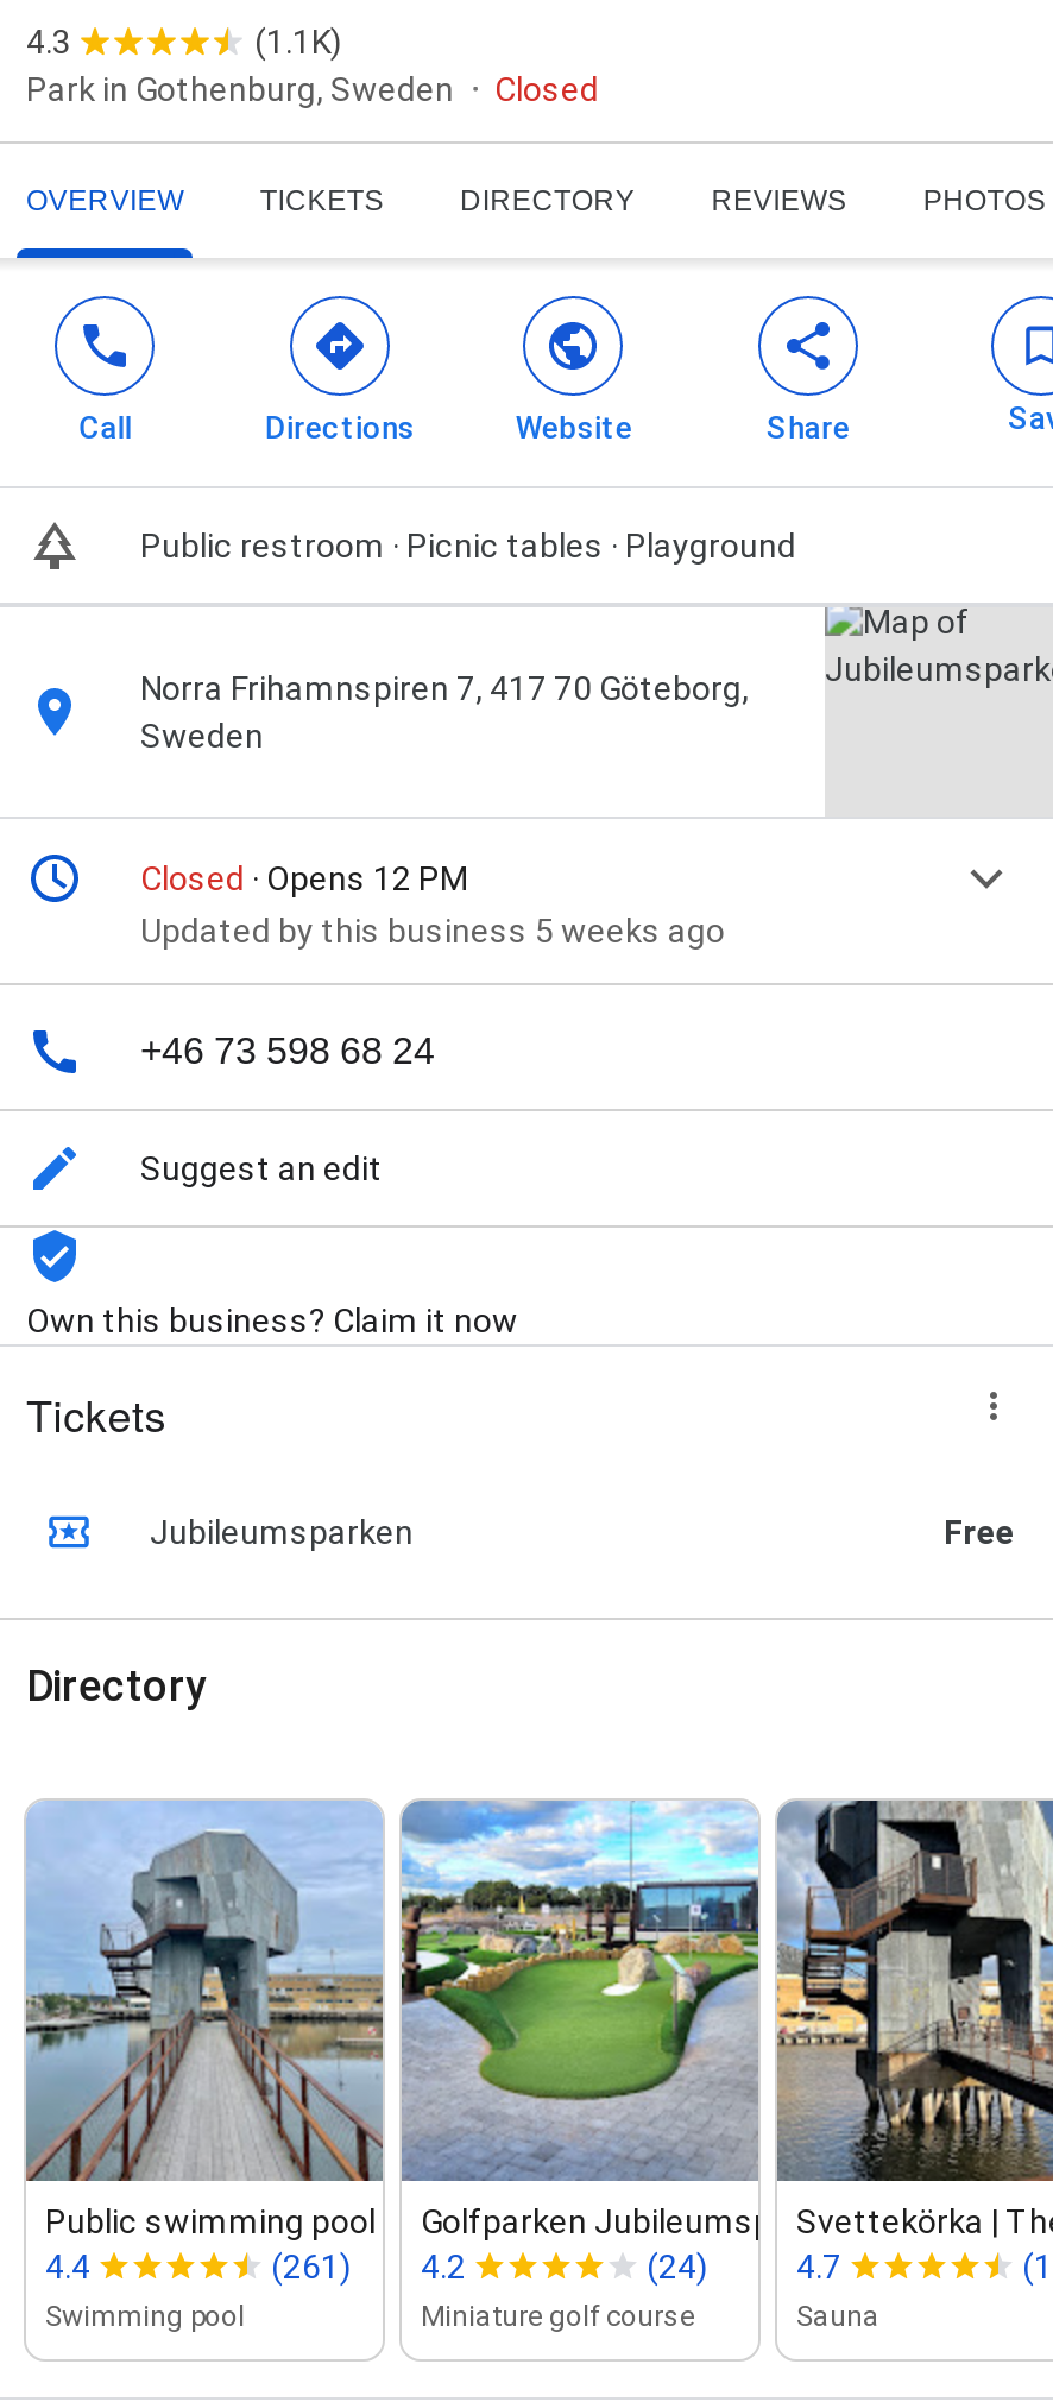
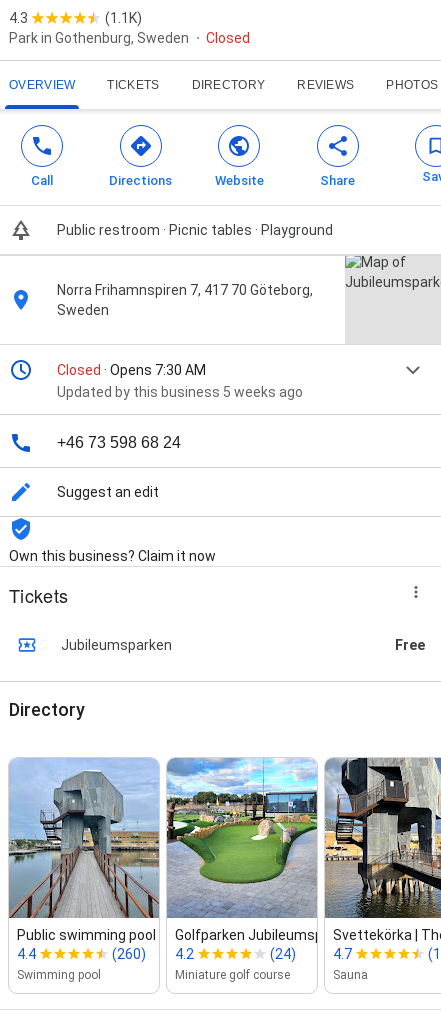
- Closed · Opens 12 PM
+ Closed · Opens 7:30 AM

- (261) 4.2
+ (260) 4.2
